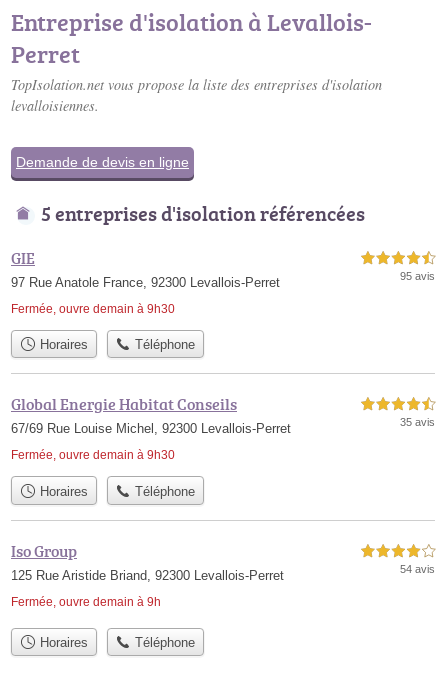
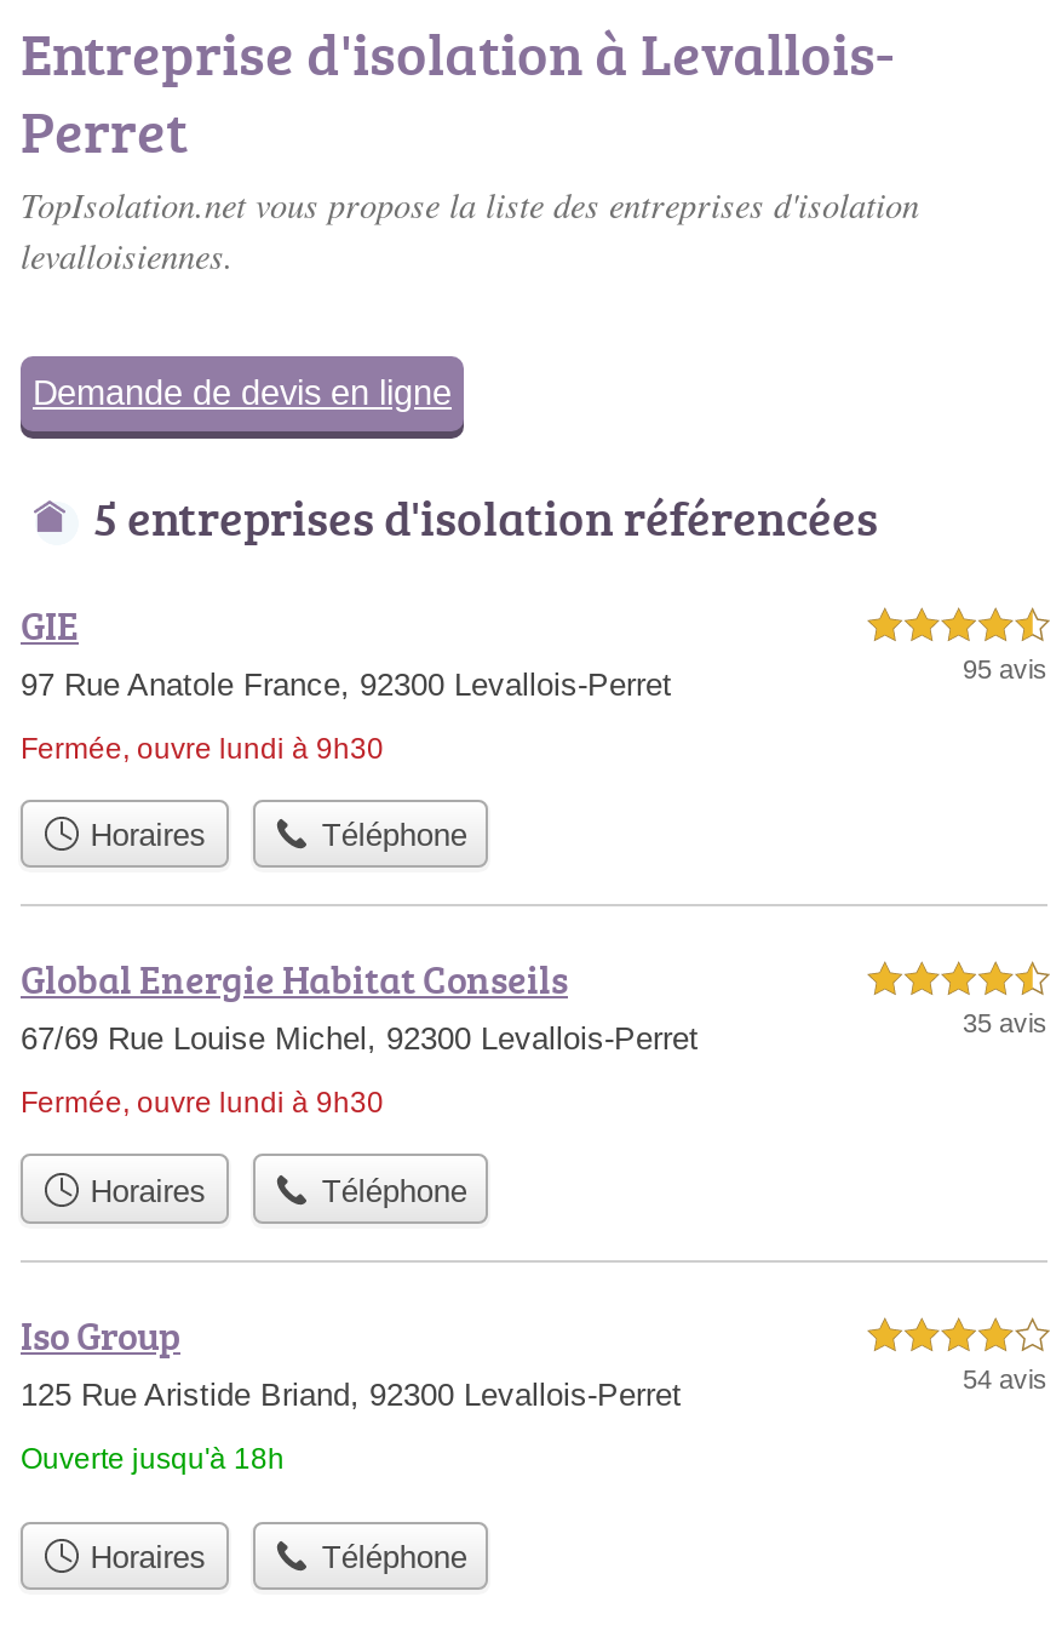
- Fermée, ouvre demain à 9h30
+ Fermée, ouvre lundi à 9h30

- Fermée, ouvre demain à 9h30
+ Fermée, ouvre lundi à 9h30

- Fermée, ouvre demain à 9h
+ Ouverte jusqu'à 18h
